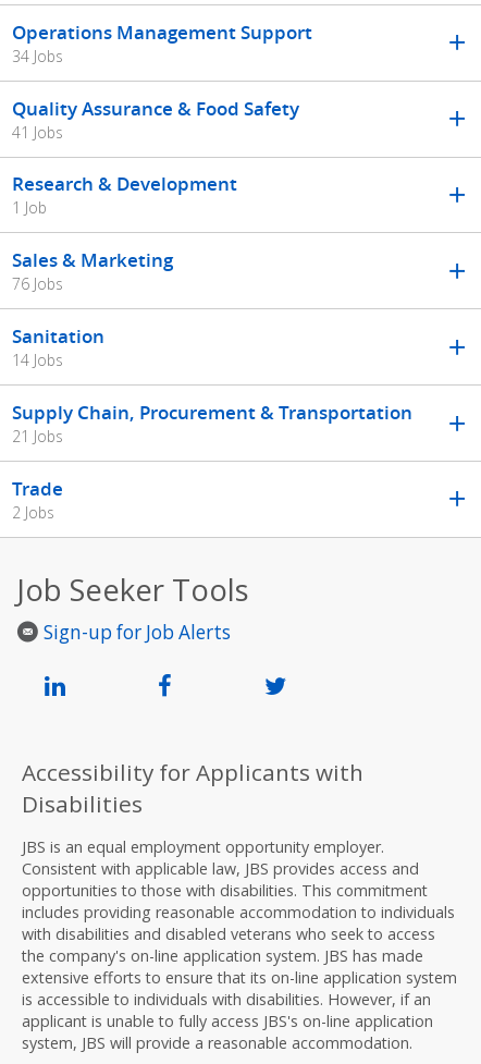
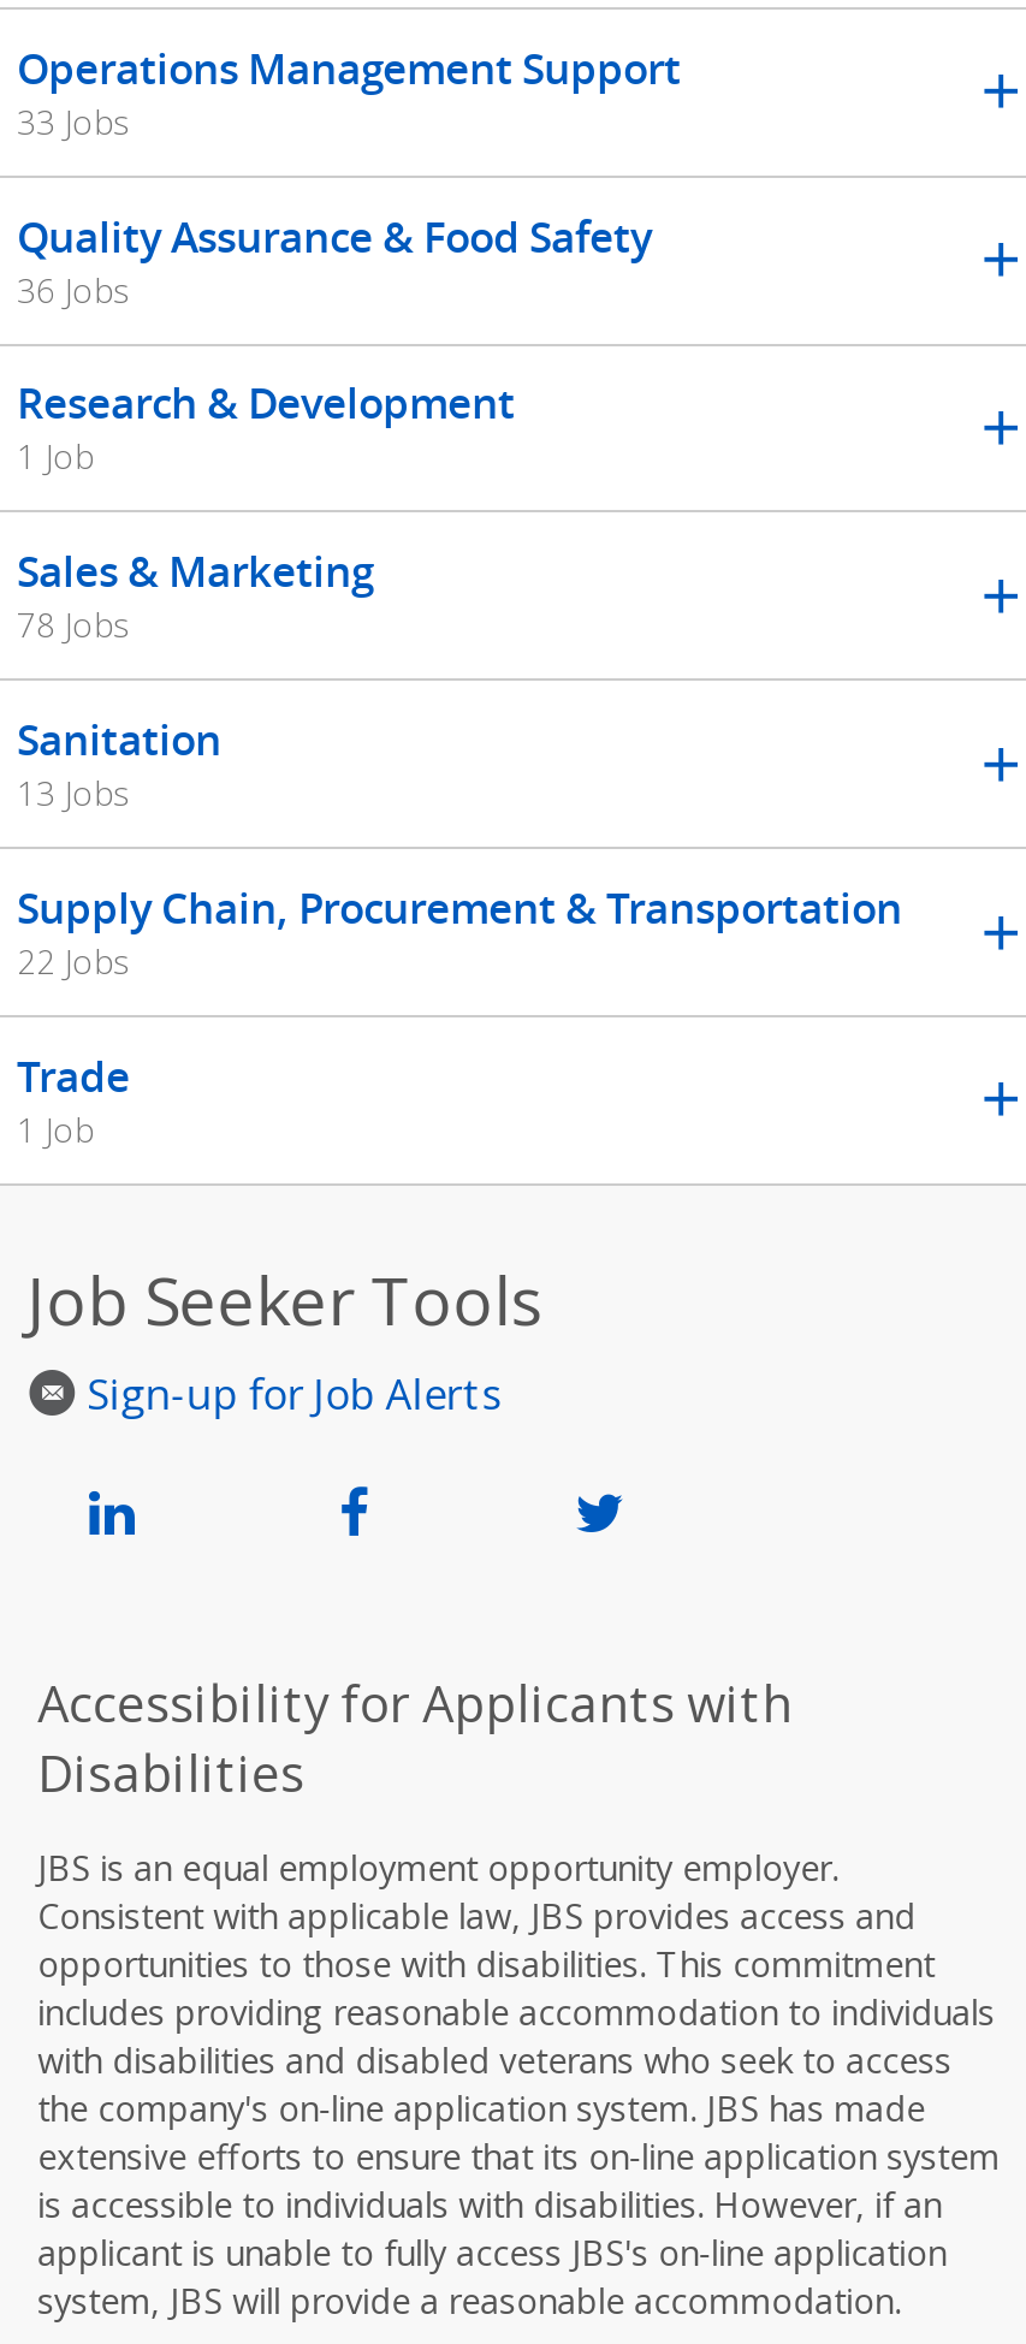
- 34 Jobs
+ 33 Jobs

- 41 Jobs
+ 36 Jobs

- 76 Jobs
+ 78 Jobs

- 14 Jobs
+ 13 Jobs

- 21 Jobs
+ 22 Jobs

- 2 Jobs
+ 1 Job
